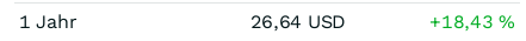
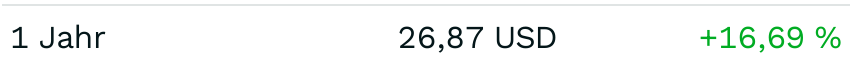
- 26,64 USD
+ 26,87 USD

- +18,43%
+ +16,69%
